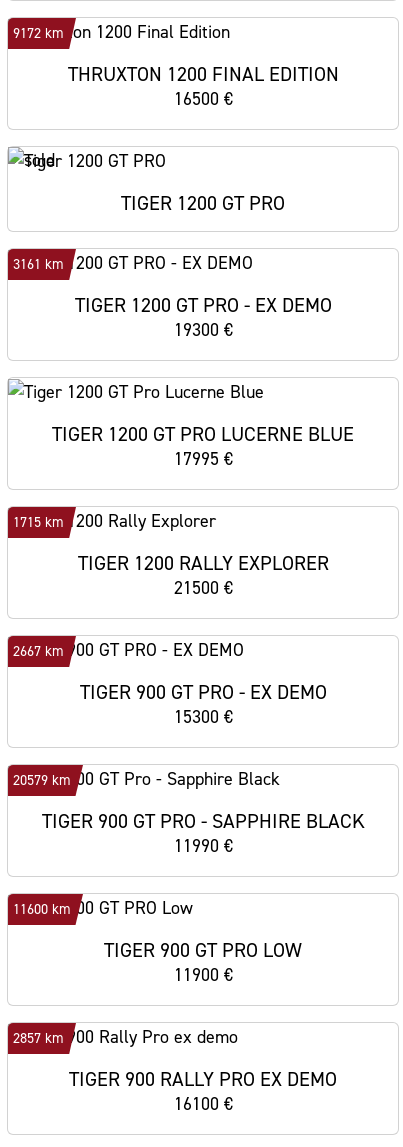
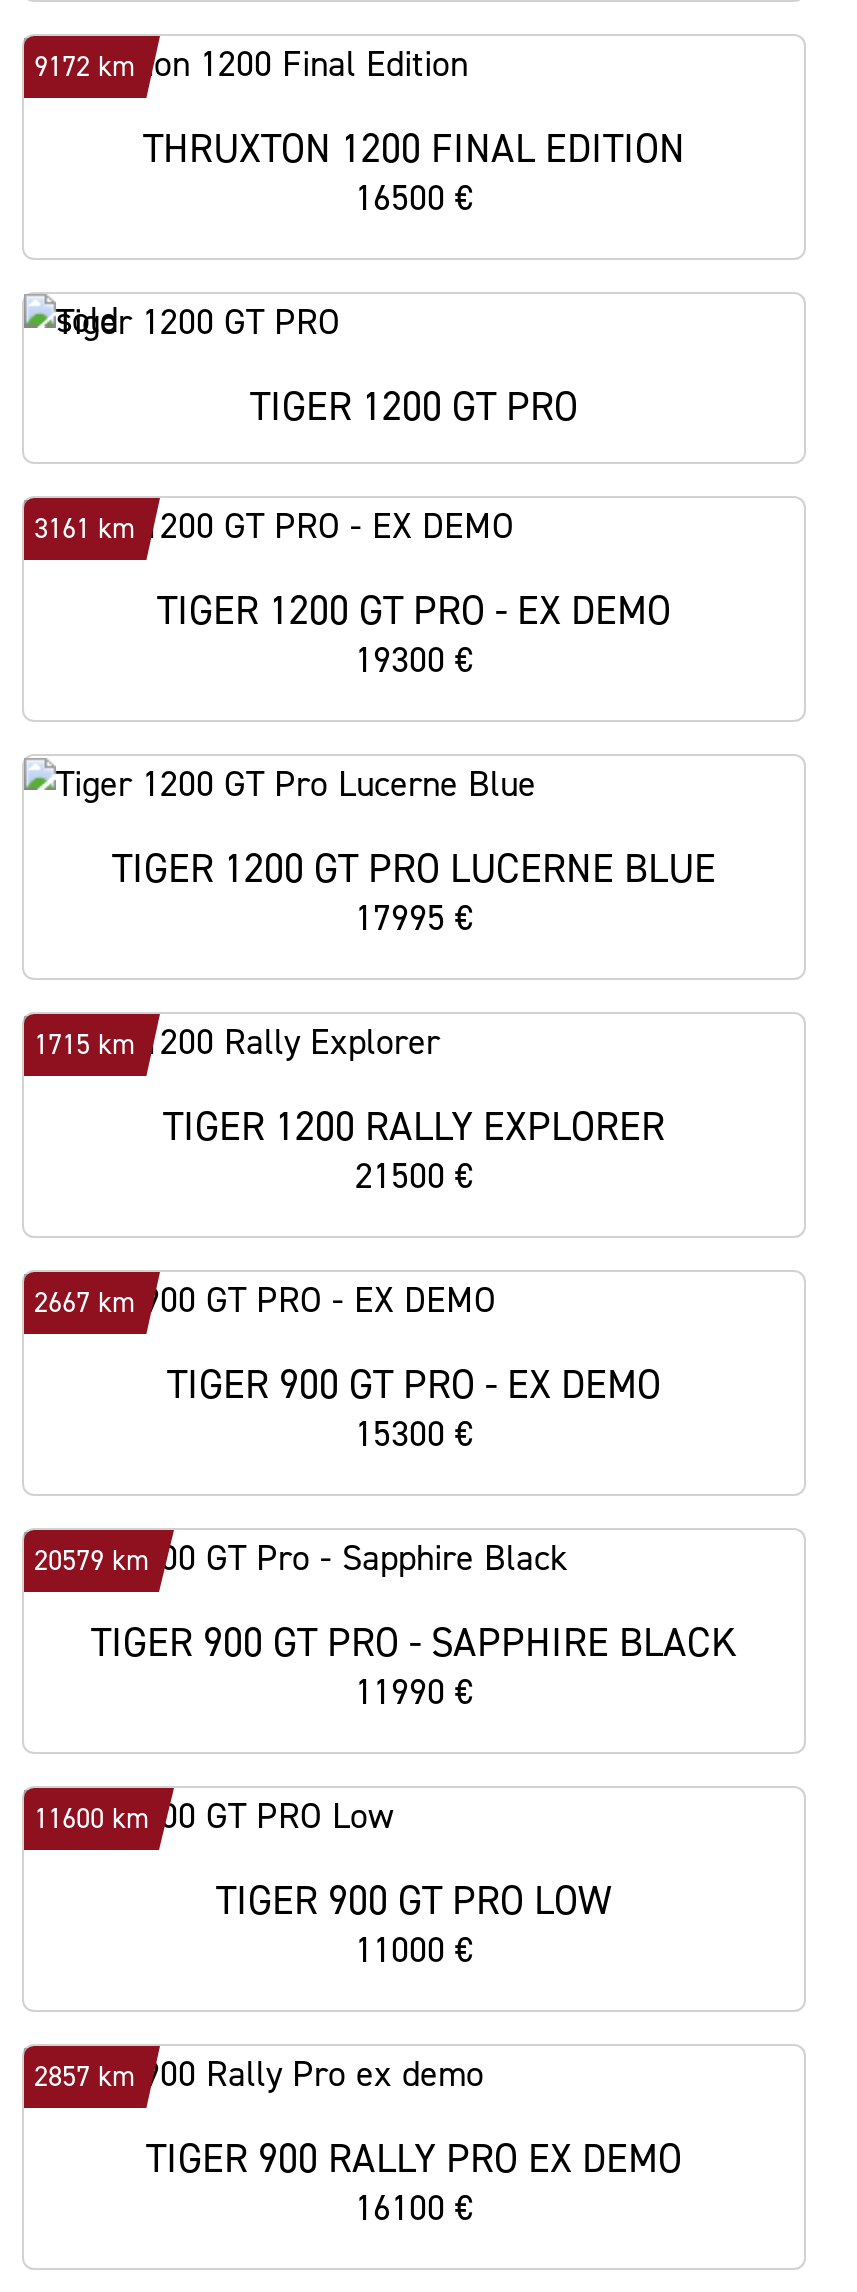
- 11900 €
+ 11000 €
